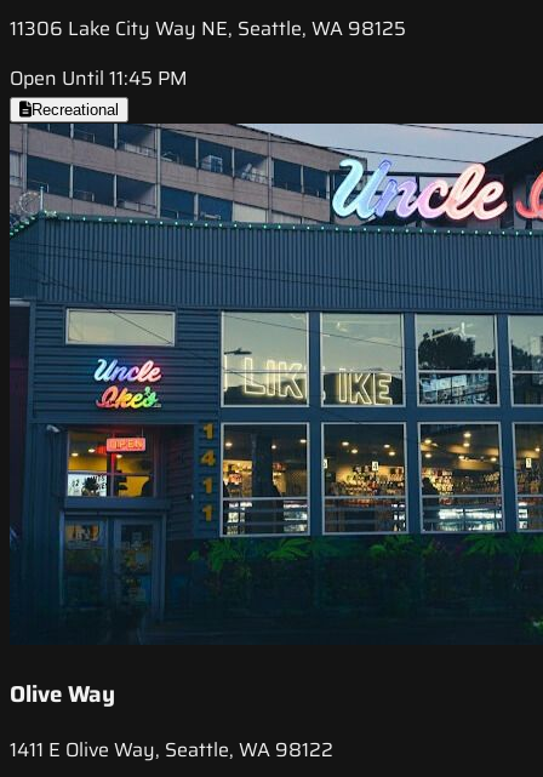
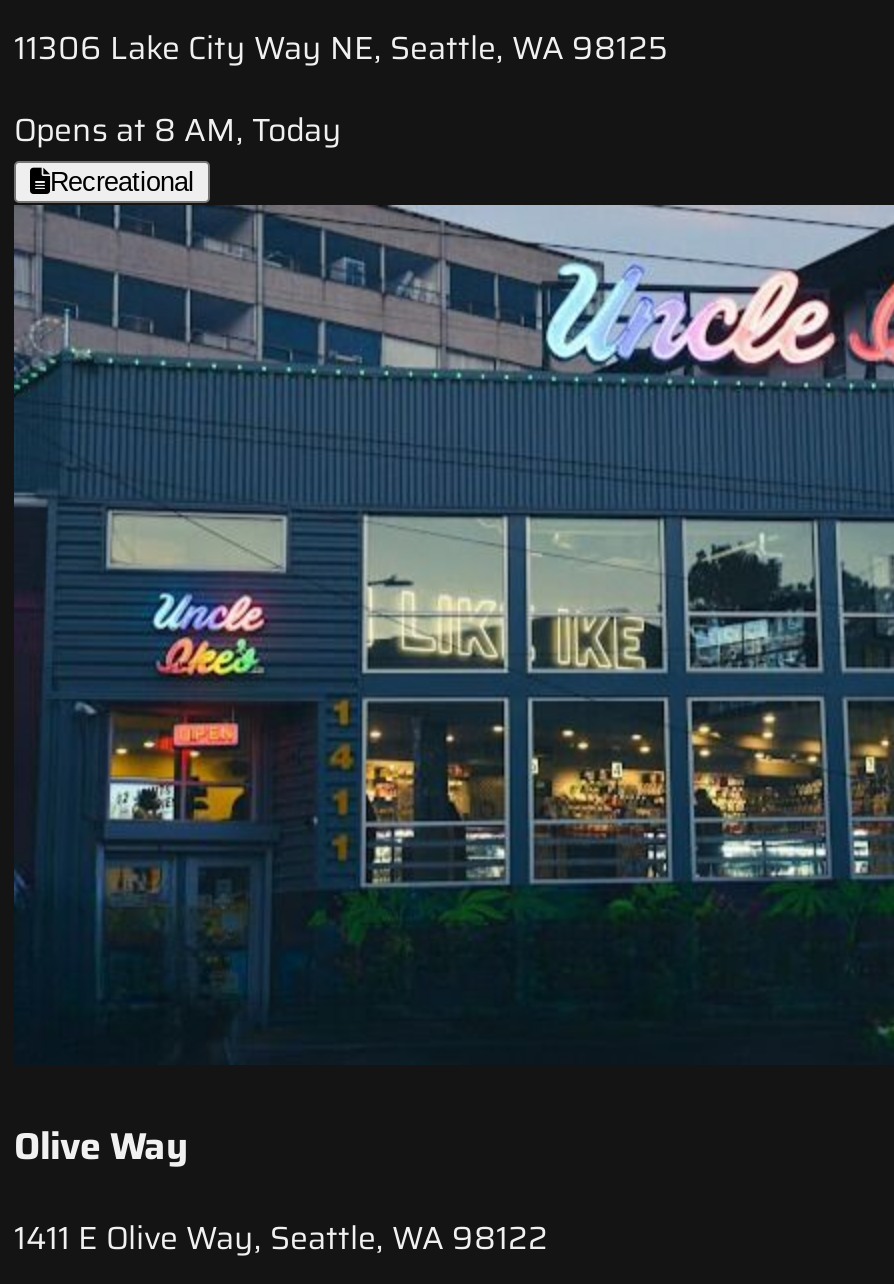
- Open Until 11:45 PM
+ Opens at 8 AM, Today
